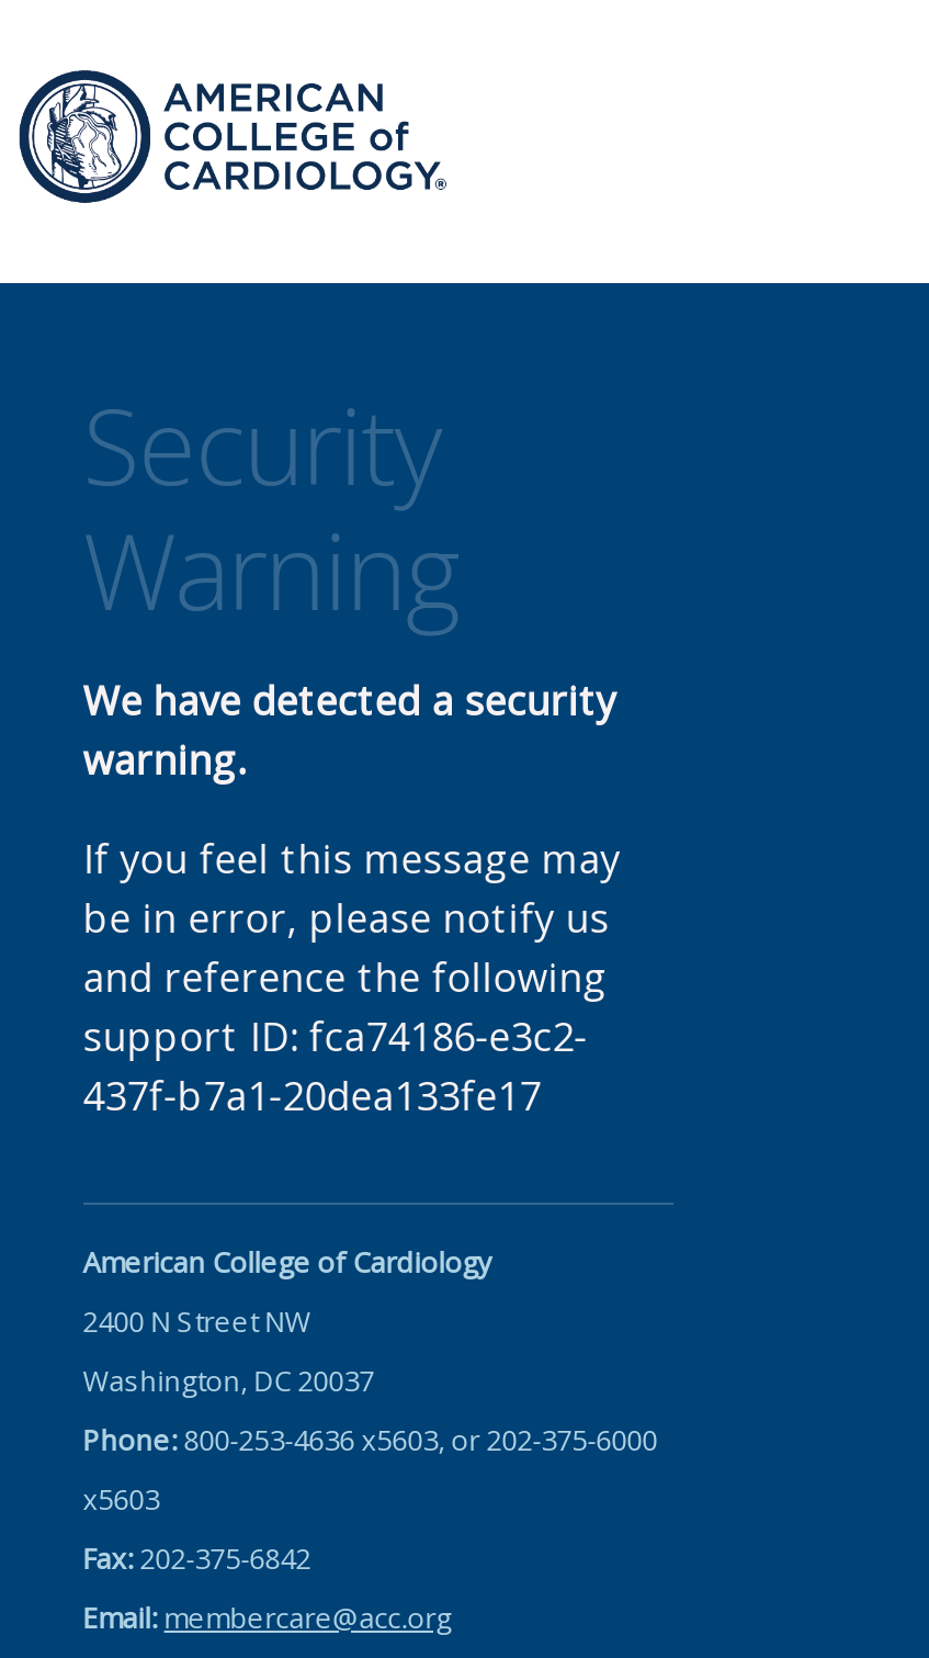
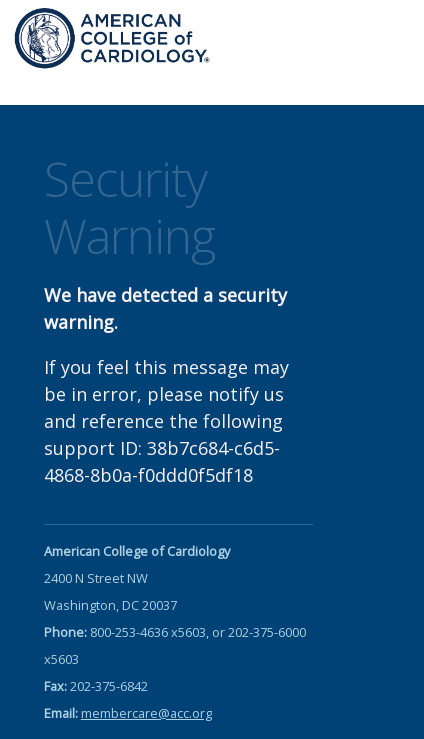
- support ID: fca74186-e3c2-
- 437f-b7a1-20dea133fe17
+ support ID: 38b7c684-c6d5-
+ 4868-8b0a-f0ddd0f5df18
